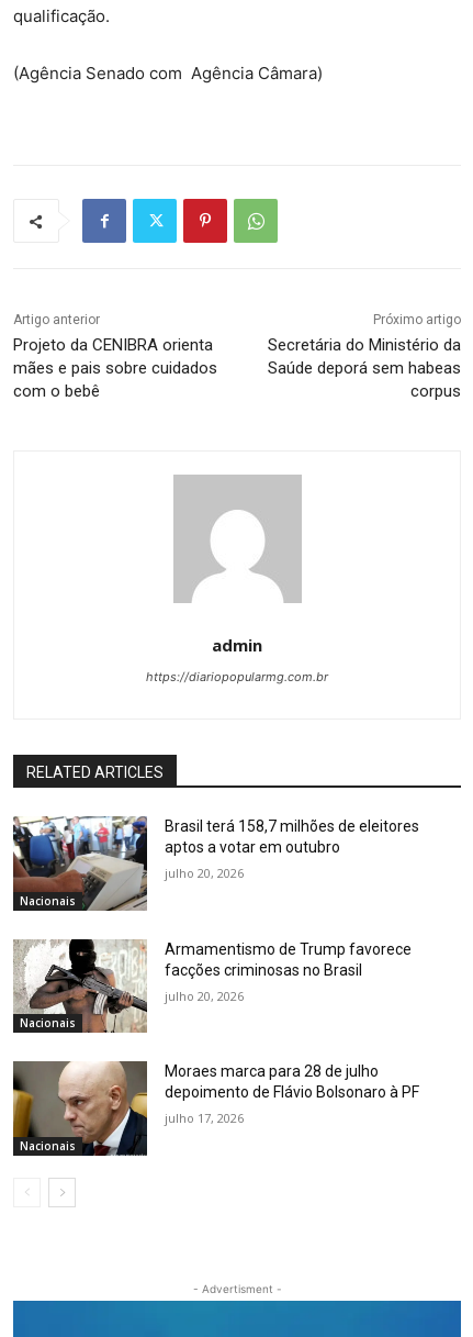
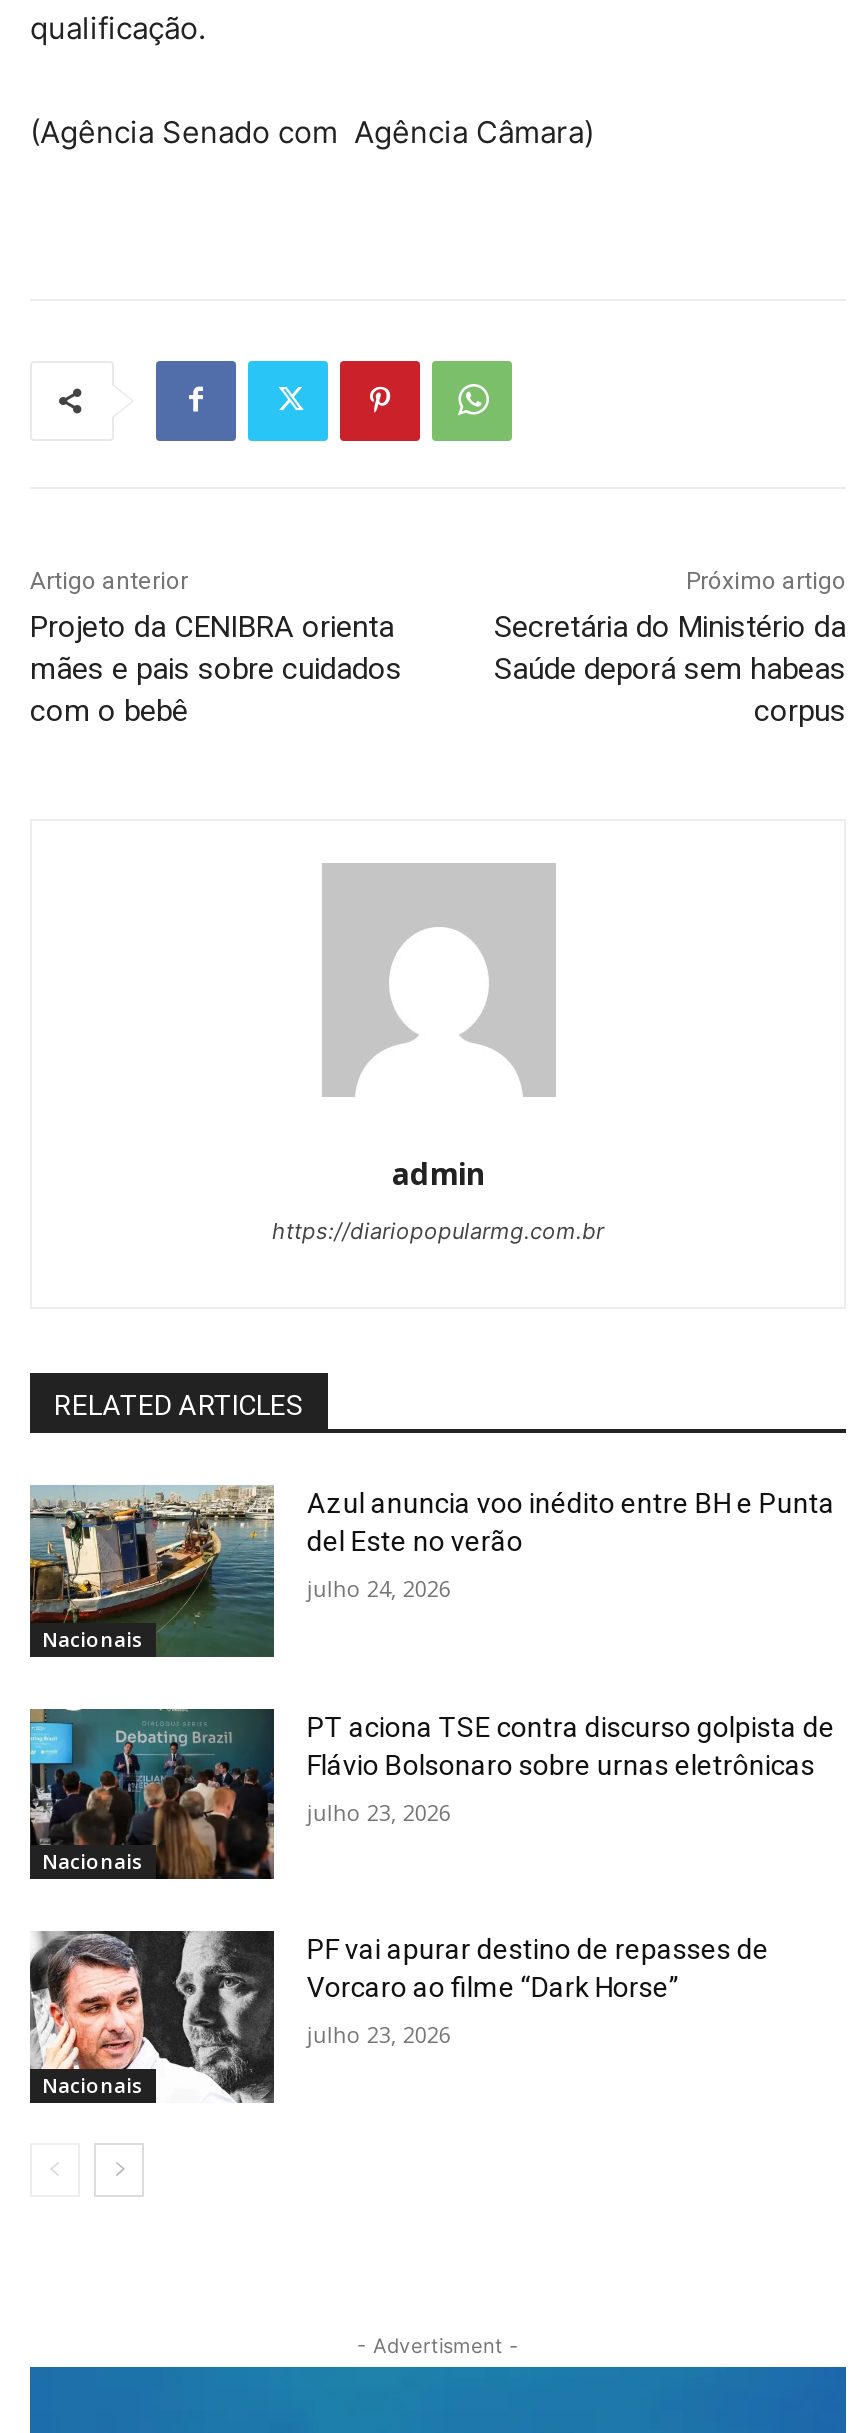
- [image]
- Brasil terá 158,7 milhões de eleitores
- aptos a votar em outubro
+ [image]
+ Azul anuncia voo inédito entre BH e Punta
+ del Este no verão

- julho 20, 2026
+ julho 24, 2026

- [image]
- Armamentismo de Trump favorece
- facções criminosas no Brasil
+ [image]
+ PT aciona TSE contra discurso golpista de
+ Flávio Bolsonaro sobre urnas eletrônicas

- julho 20, 2026
+ julho 23, 2026

- [image]
- Moraes marca para 28 de julho
- depoimento de Flávio Bolsonaro à PF
+ [image]
+ PF vai apurar destino de repasses de
+ Vorcaro ao filme “Dark Horse”

- julho 17, 2026
+ julho 23, 2026
